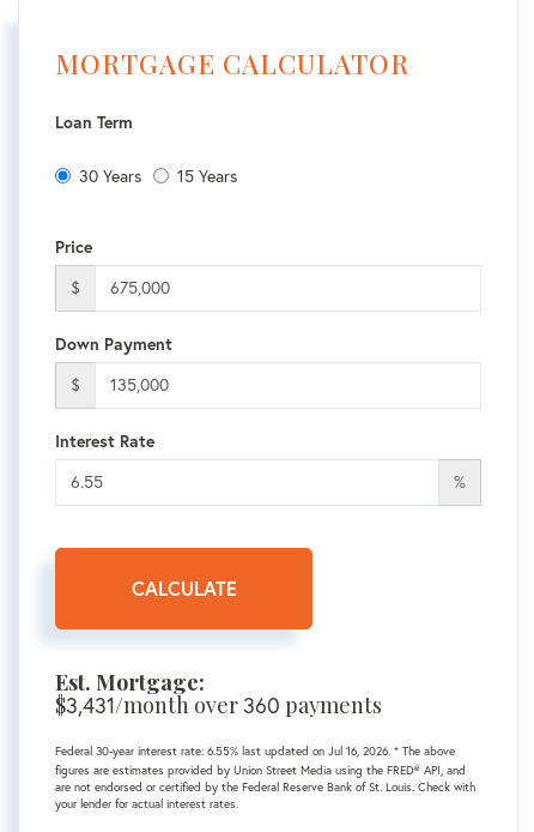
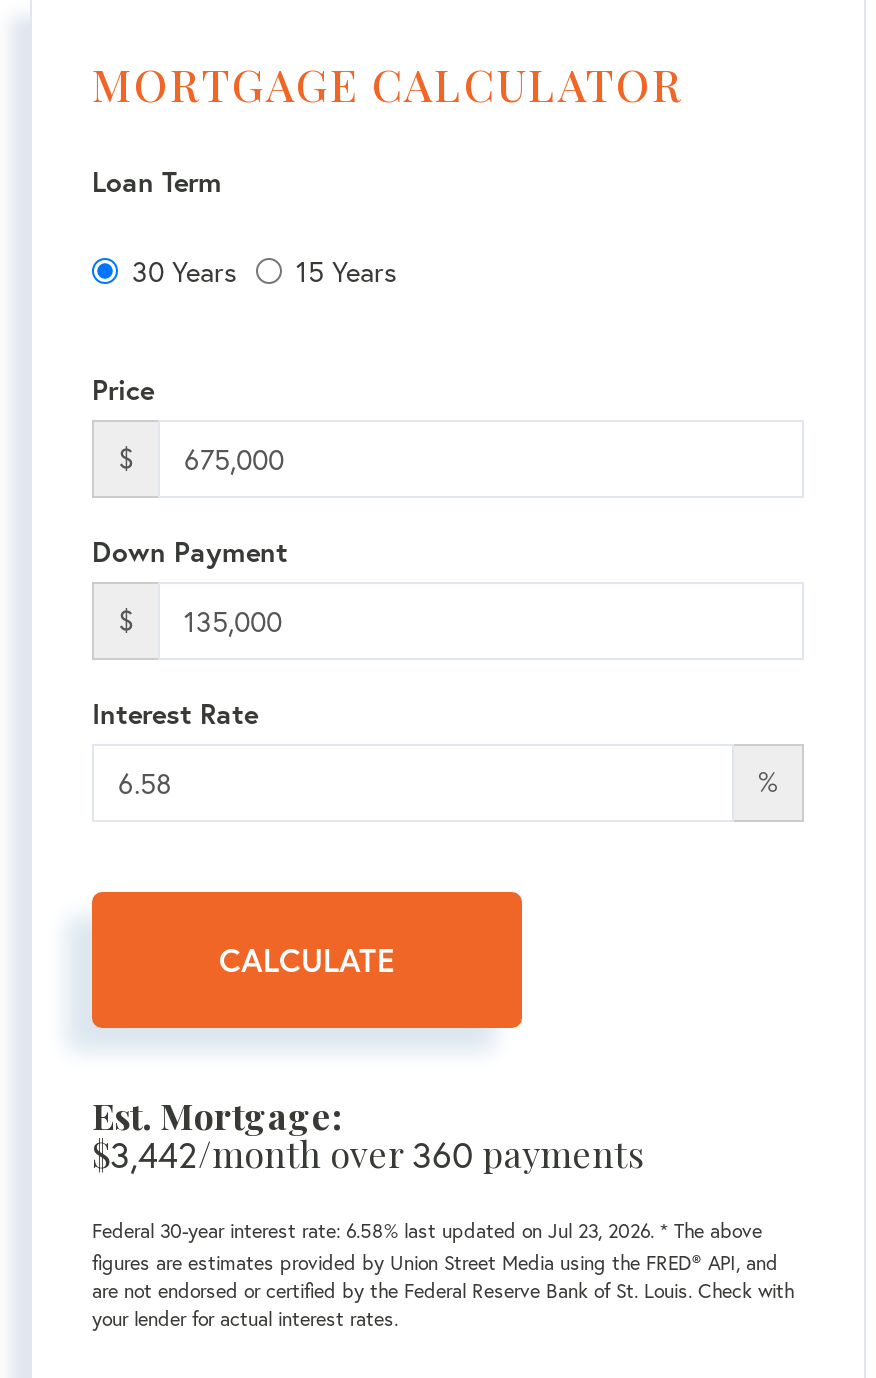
- $3,431/month over 360 payments
+ $3,442/month over 360 payments

- Federal 30-year interest rate: 6.55% last updated on Jul 16, 2026. * The above
+ Federal 30-year interest rate: 6.58% last updated on Jul 23, 2026. * The above
